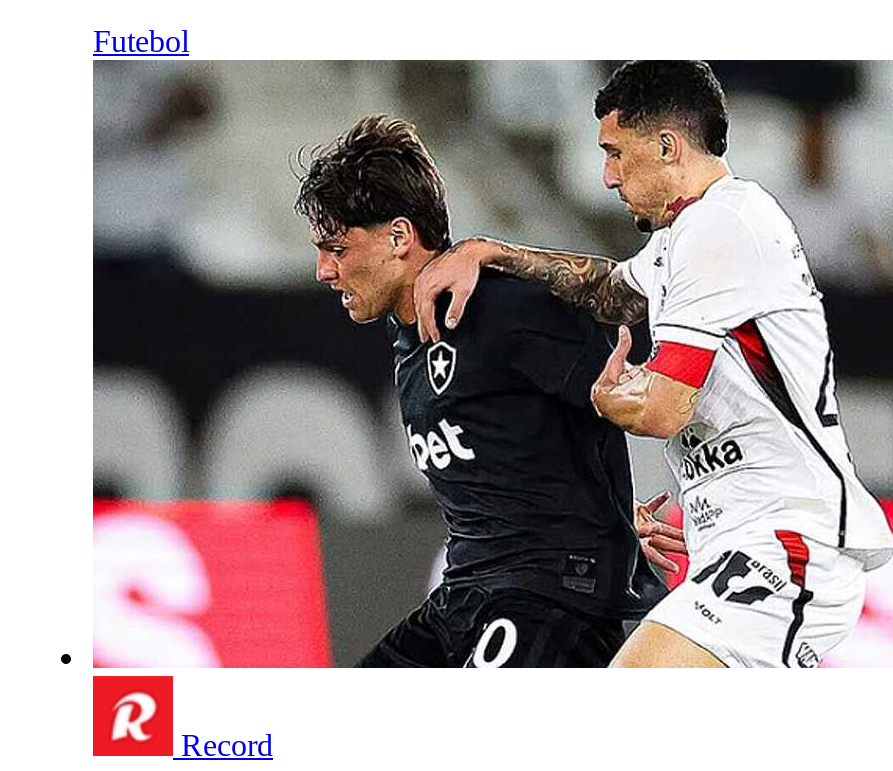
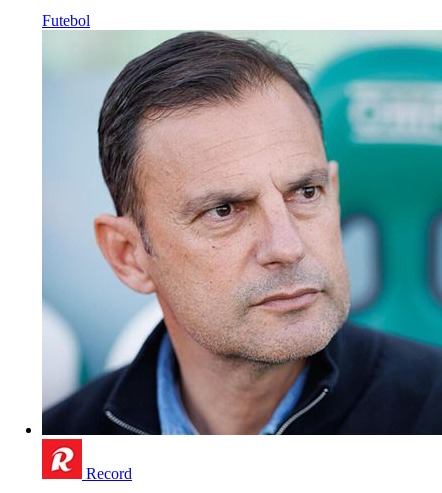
- [image]
+ [image]
